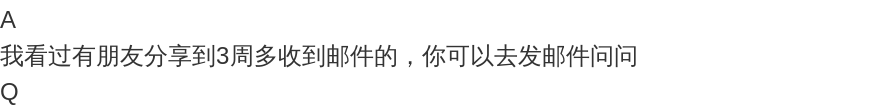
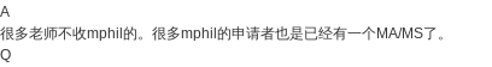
- 我看过有朋友分享到3周多收到邮件的，你可以去发邮件问问
+ 很多老师不收mphil的。很多mphil的申请者也是已经有一个MA/MS了。
